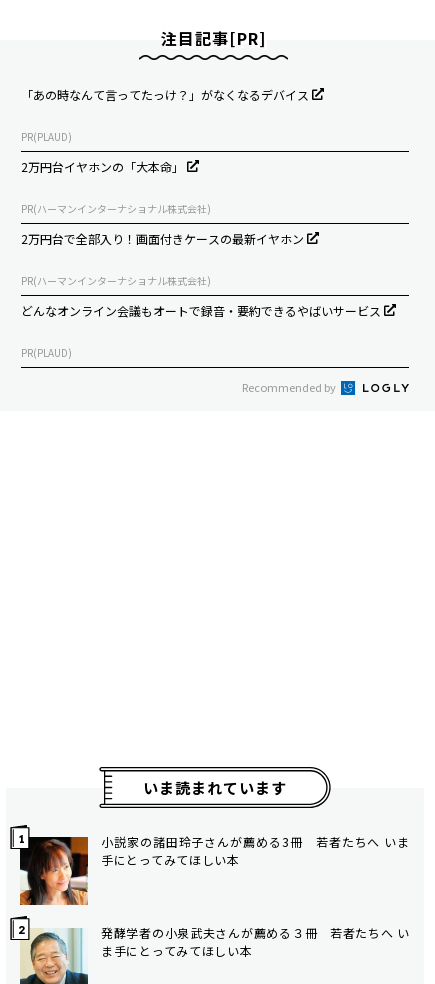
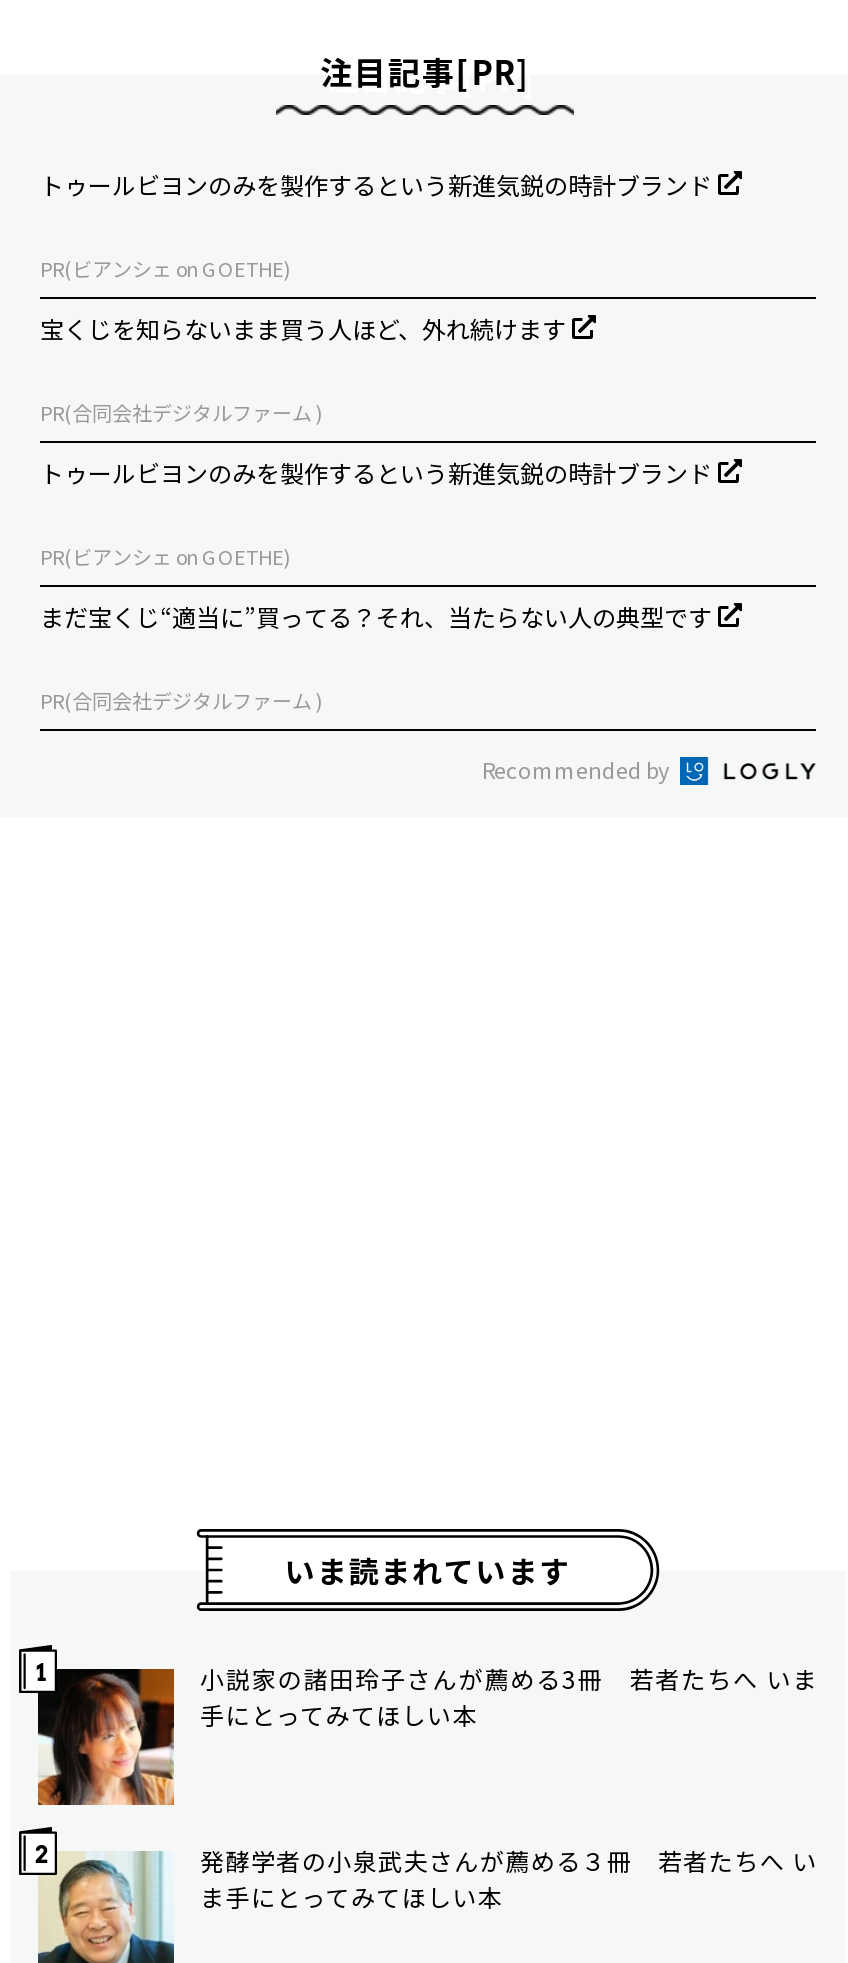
- 「あの時なんて言ってたっけ？」がなくなるデバイス
+ トゥールビヨンのみを製作するという新進気鋭の時計ブランド

- PR(PLAUD)
+ PR(ビアンシェ on GOETHE)

- 2万円台イヤホンの「大本命」
+ 宝くじを知らないまま買う人ほど、外れ続けます

- PR(ハーマンインターナショナル株式会社)
+ PR(合同会社デジタルファーム )

- 2万円台で全部入り！画面付きケースの最新イヤホン
+ トゥールビヨンのみを製作するという新進気鋭の時計ブランド

- PR(ハーマンインターナショナル株式会社)
+ PR(ビアンシェ on GOETHE)

- どんなオンライン会議もオートで録音・要約できるやばいサービス
+ まだ宝くじ“適当に”買ってる？それ、当たらない人の典型です

- PR(PLAUD)
+ PR(合同会社デジタルファーム )
